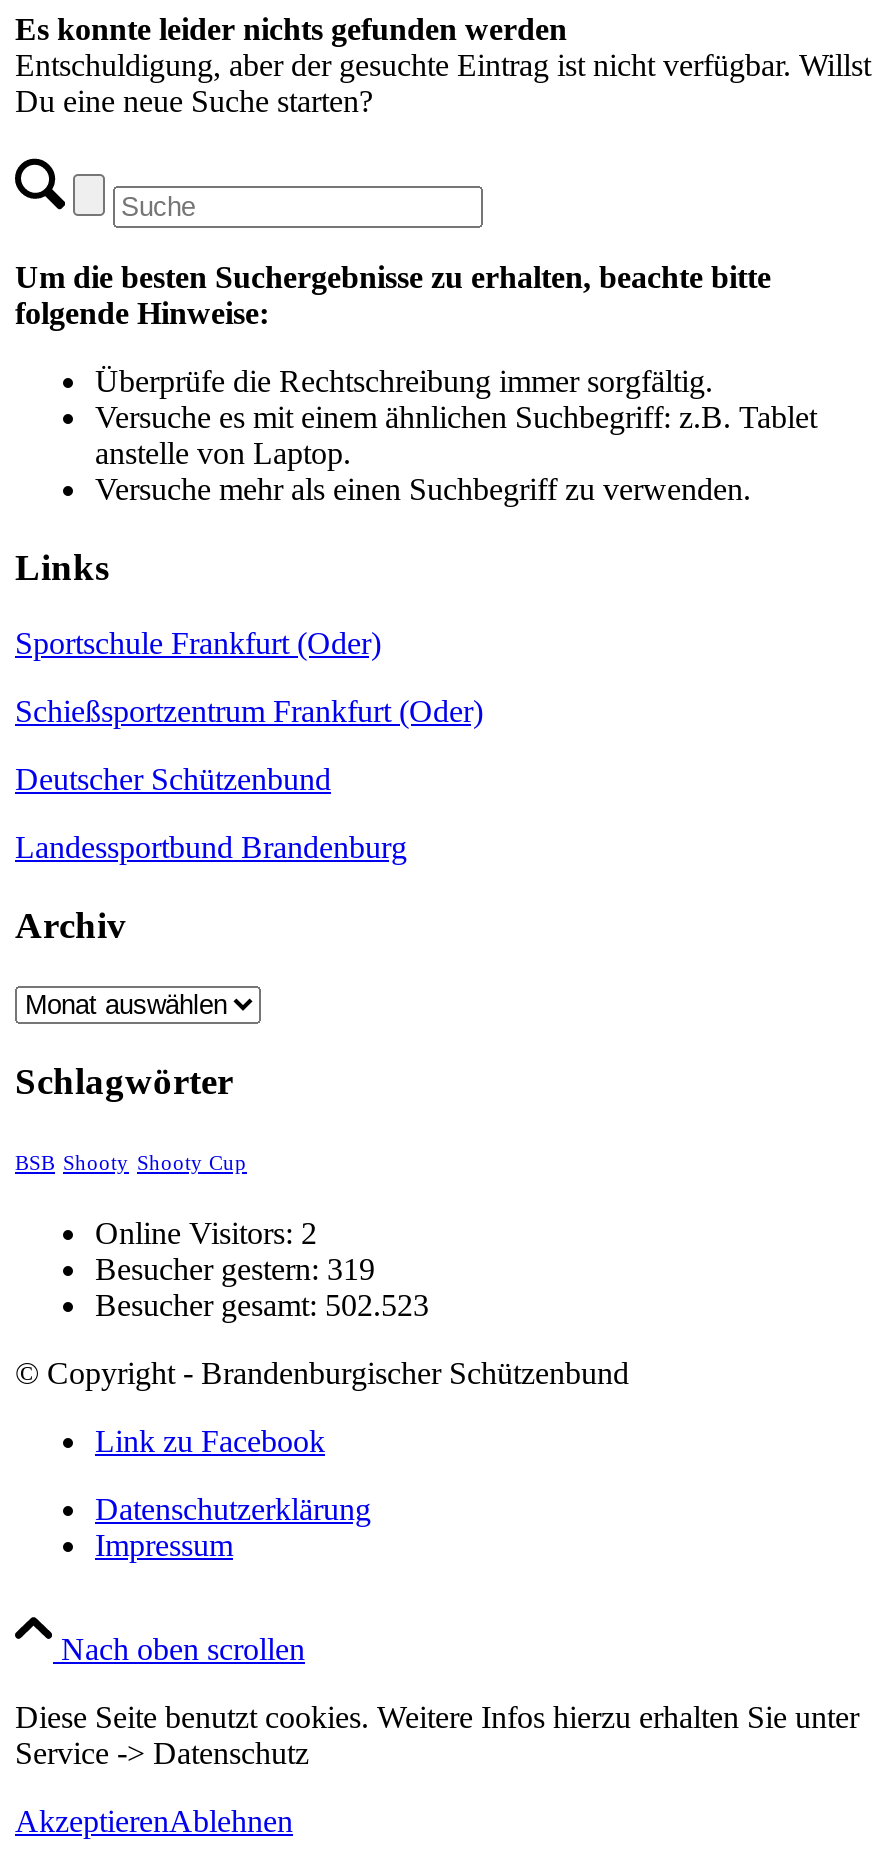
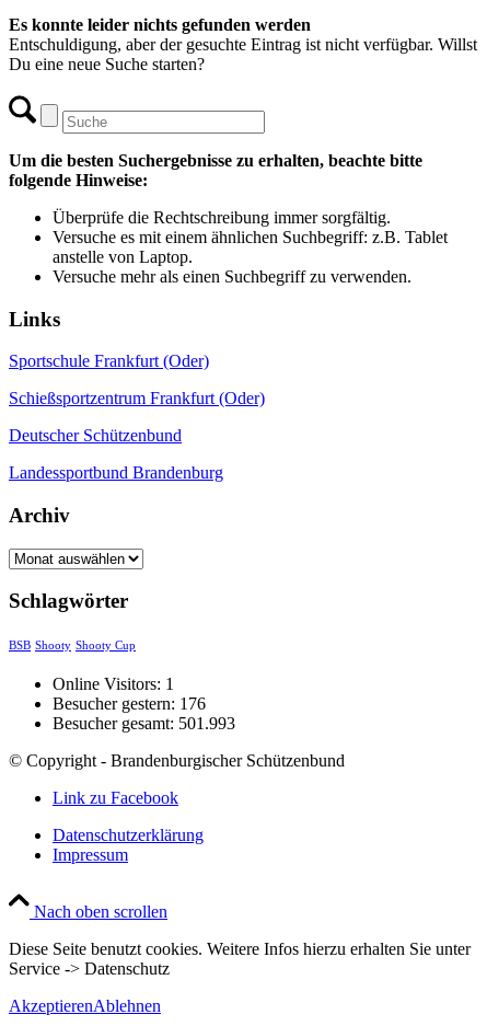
- Online Visitors: 2
+ Online Visitors: 1

- Besucher gestern: 319
+ Besucher gestern: 176

- Besucher gesamt: 502.523
+ Besucher gesamt: 501.993
